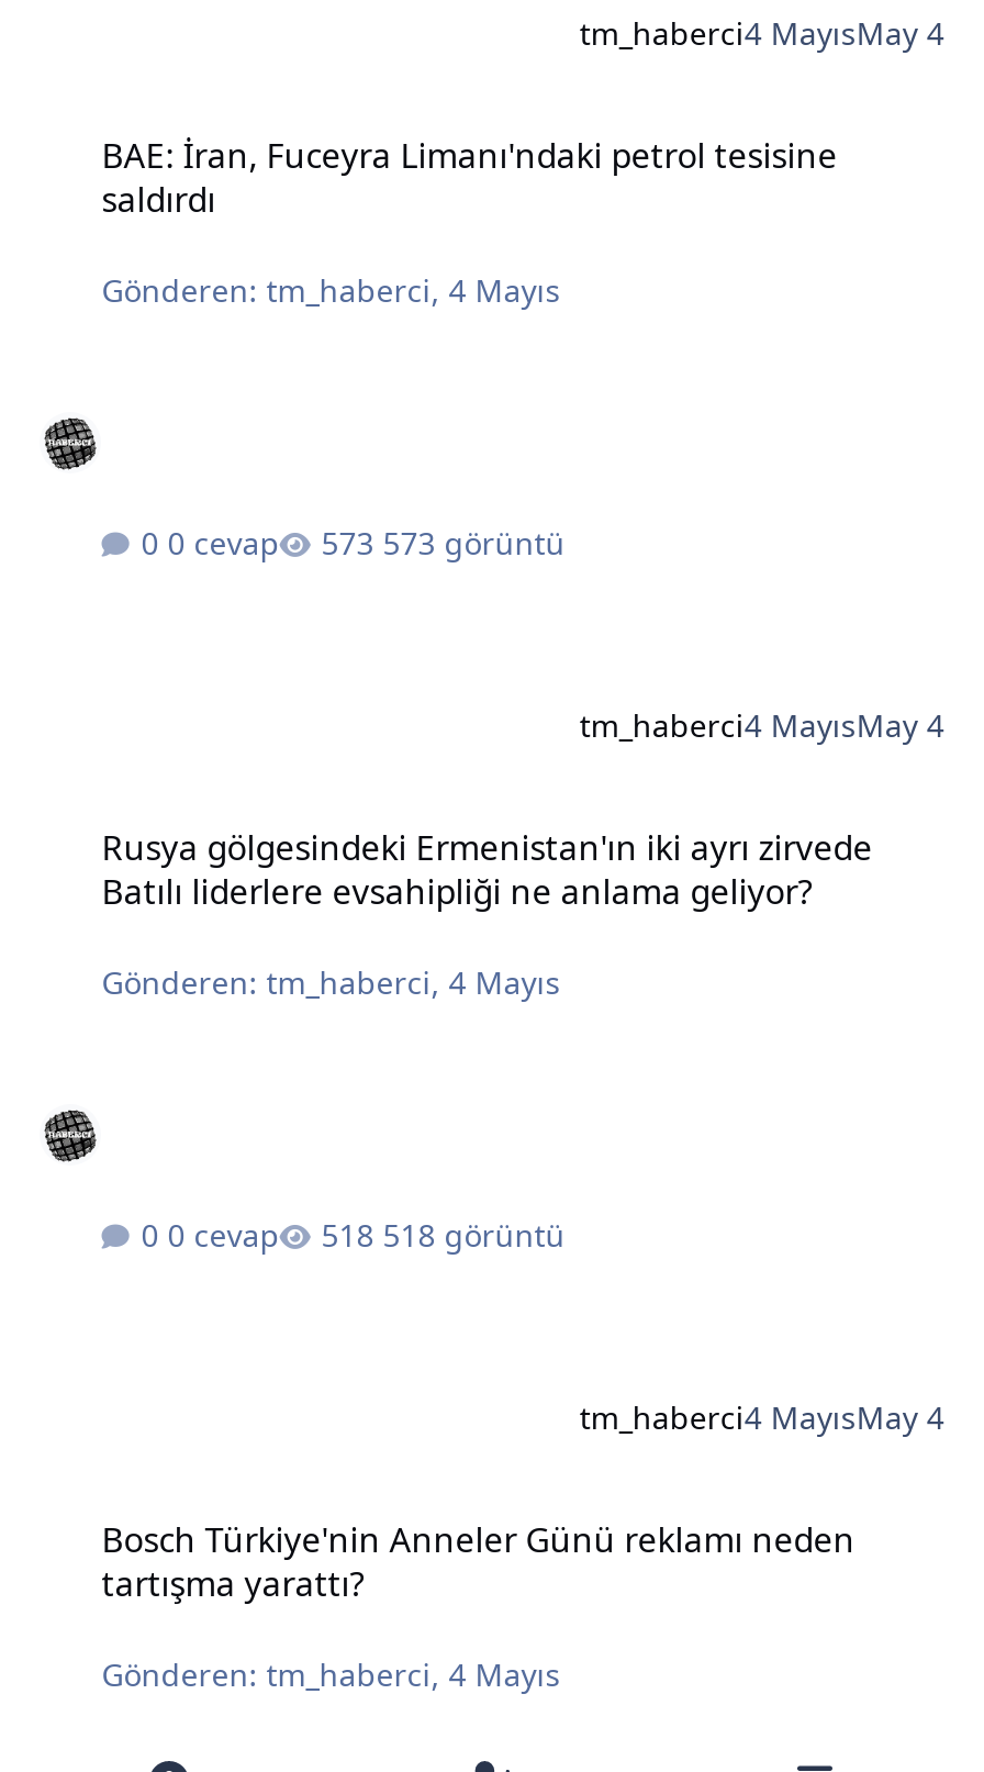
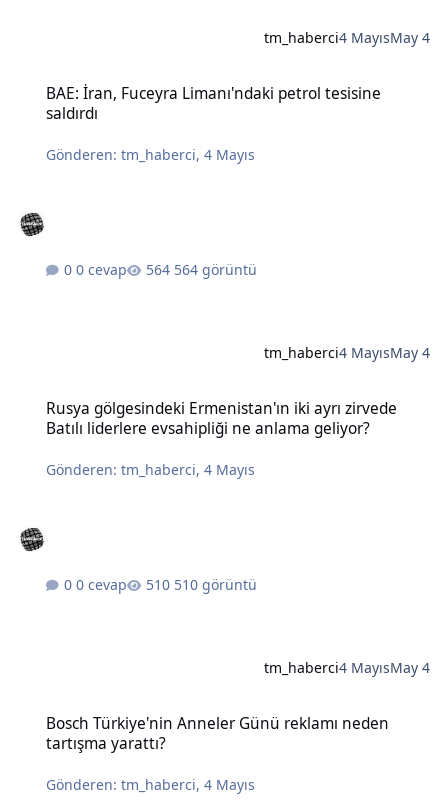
- 573 görüntü
+ 564 görüntü

- 518 görüntü
+ 510 görüntü
